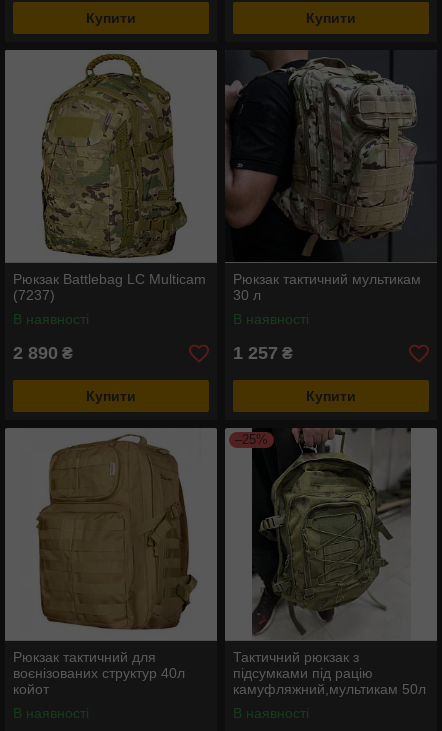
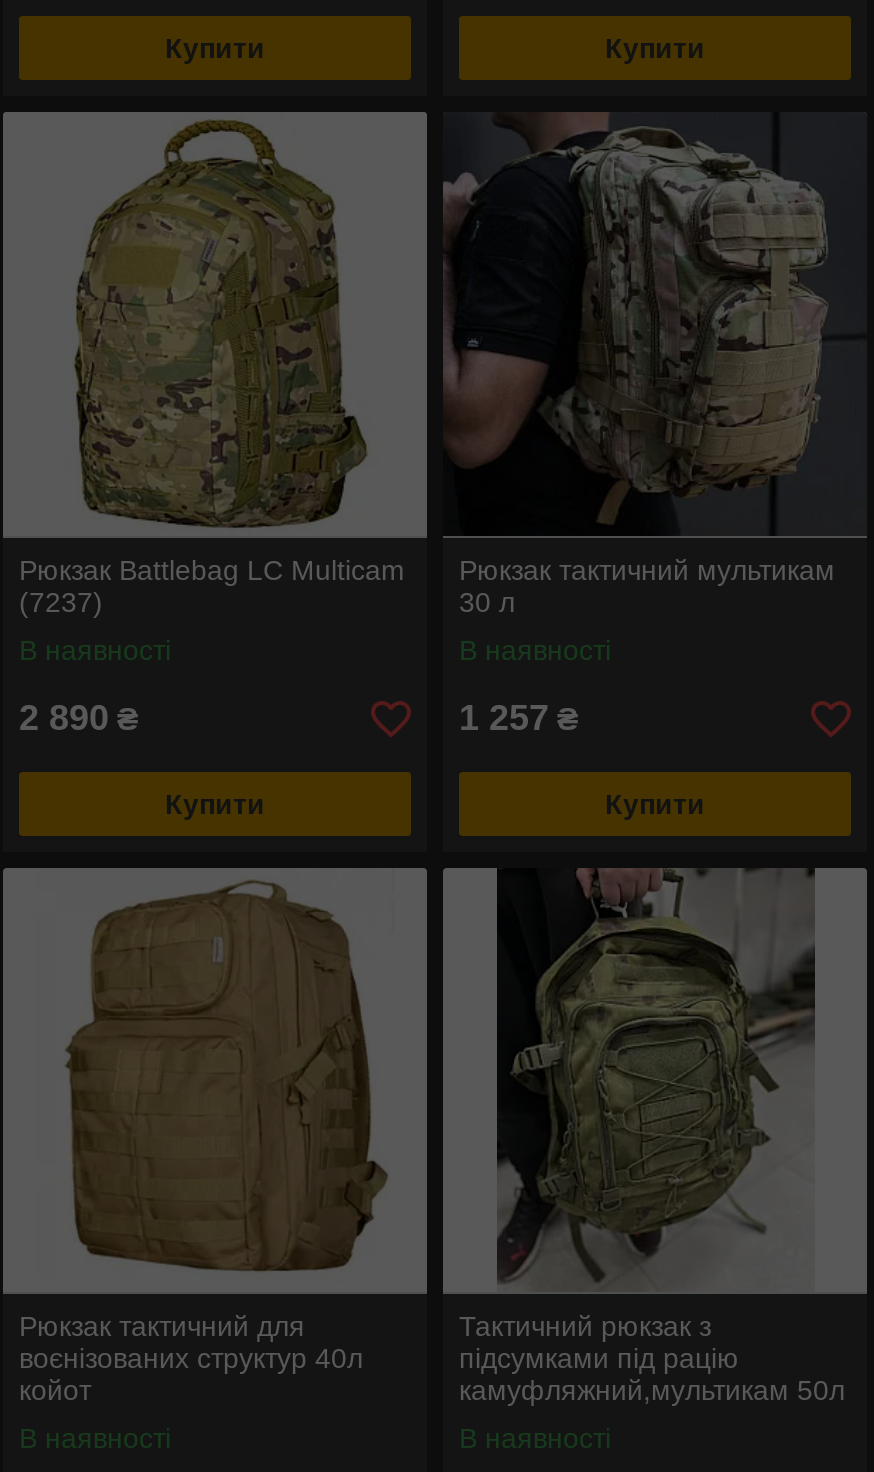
- –25%
